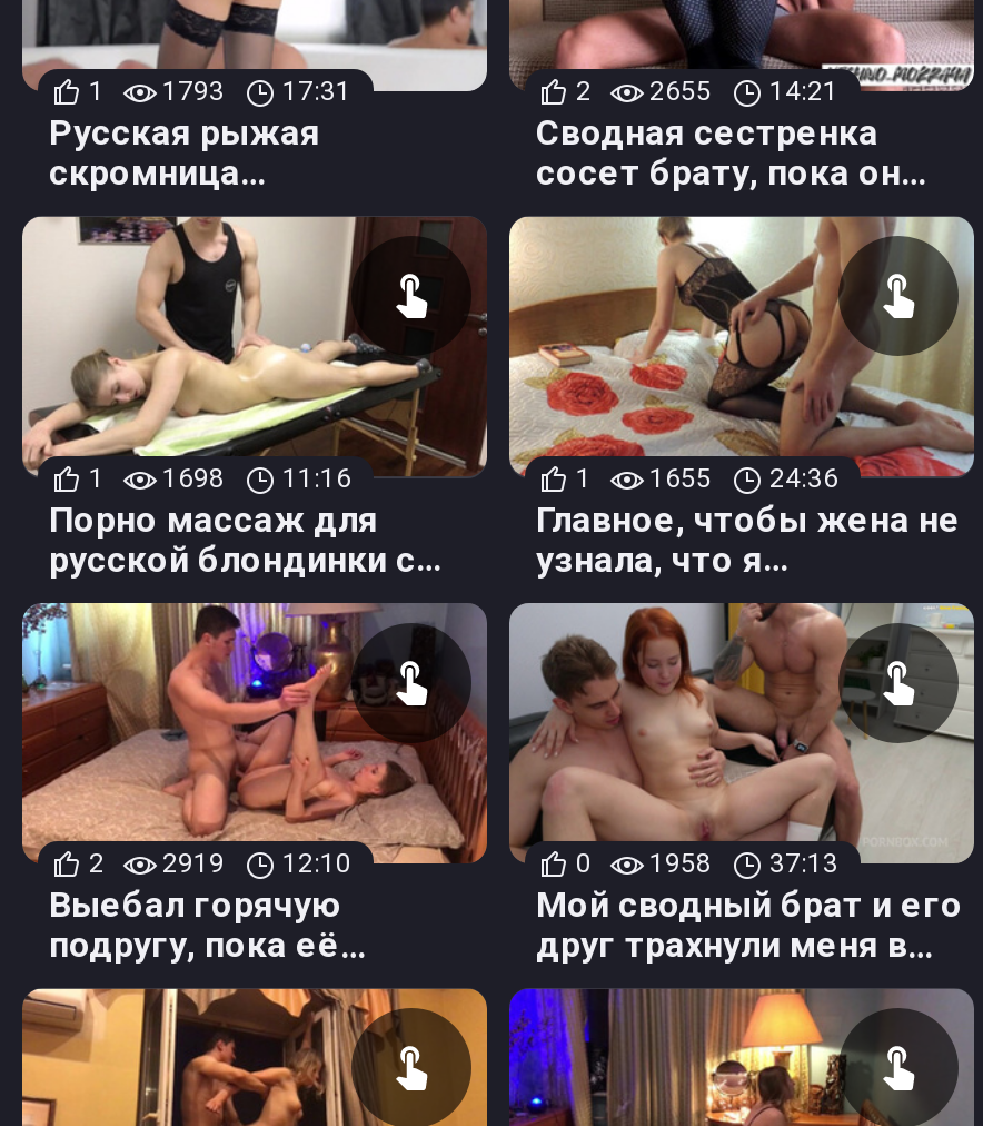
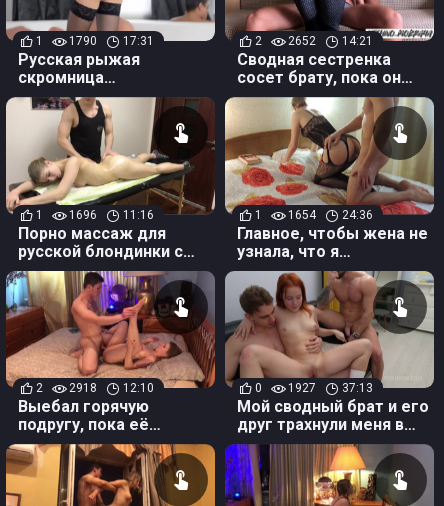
- 1 1793 17:31
+ 1 1790 17:31

- 2 2655 14:21
+ 2 2652 14:21

- 1 1698 11:16
+ 1 1696 11:16

- 1 1655 24:36
+ 1 1654 24:36

- 2 2919 12:10
+ 2 2918 12:10

- 0 1958 37:13
+ 0 1927 37:13
